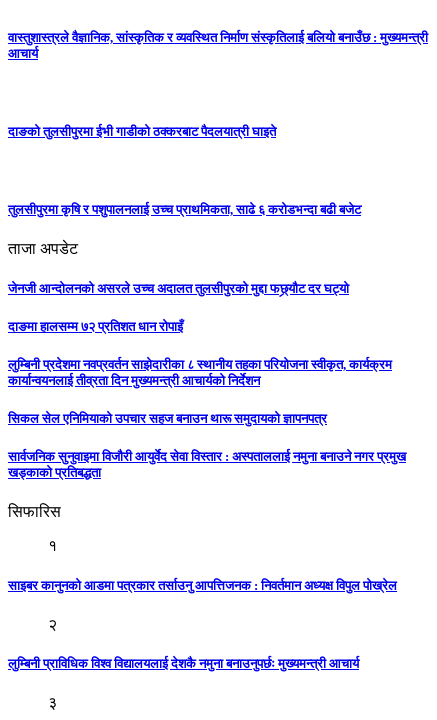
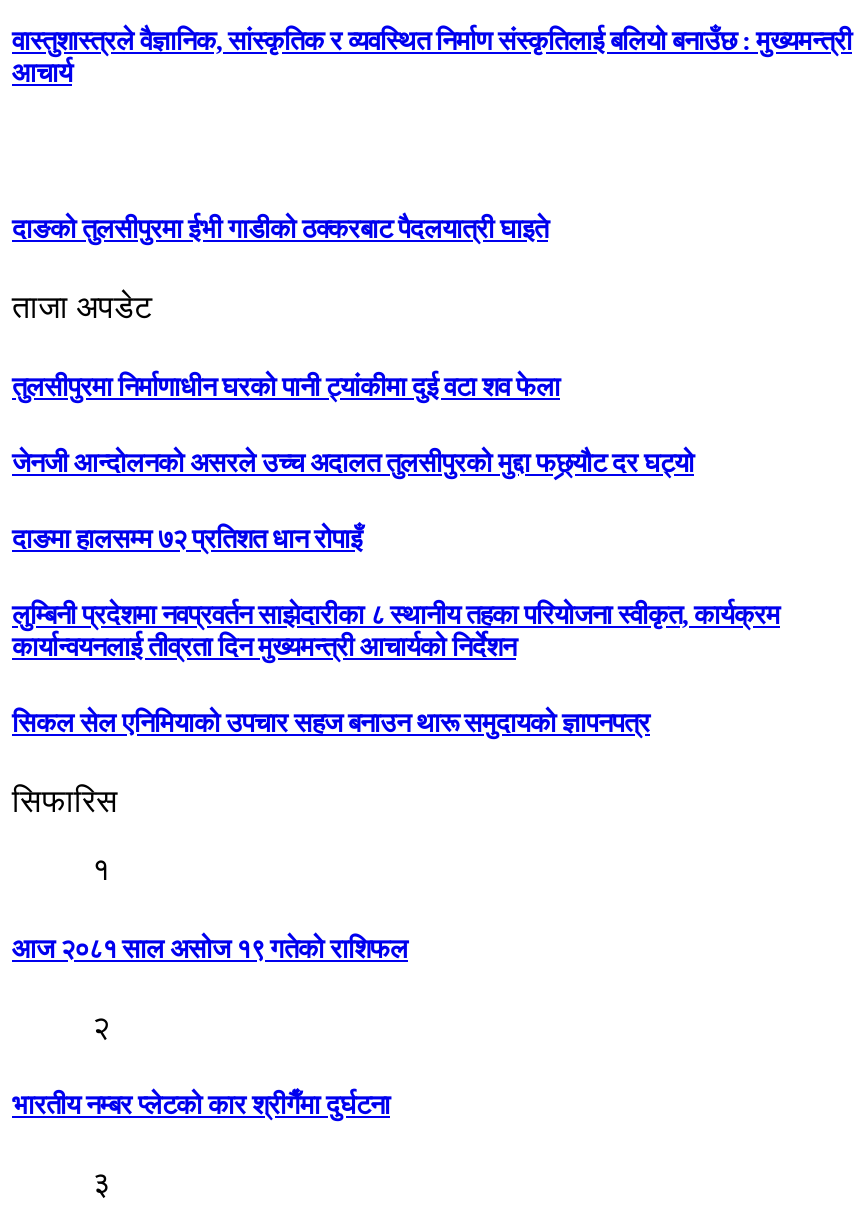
- तुलसीपुरमा कृषि र पशुपालनलाई उच्च प्राथमिकता, साढे ६ करोडभन्दा बढी बजेट

+ तुलसीपुरमा निर्माणाधीन घरको पानी ट्यांकीमा दुई वटा शव फेला

- सार्वजनिक सुनुवाइमा विजाैरी आयुर्वेद सेवा विस्तार : अस्पताललाई नमुना बनाउने नगर प्रमुख
- खड्काकाे प्रतिबद्धता

- साइबर कानुनको आडमा पत्रकार तर्साउनु आपत्तिजनक : निवर्तमान अध्यक्ष विपुल पोख्रेल
+ आज २०८१ साल असोज १९ गतेकाे राशिफल

- लुम्बिनी प्राविधिक विश्व विद्यालयलाई देशकै नमुना बनाउनुपर्छः मुख्यमन्त्री आचार्य
+ भारतीय नम्बर प्लेटको कार श्रीगैँमा दुर्घटना
